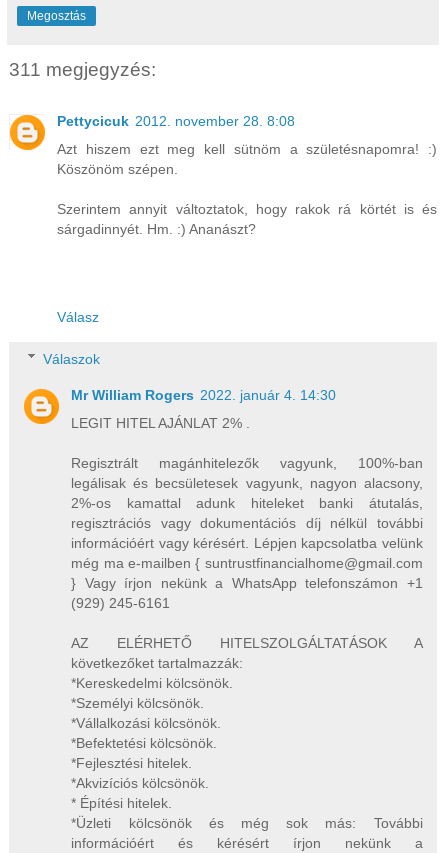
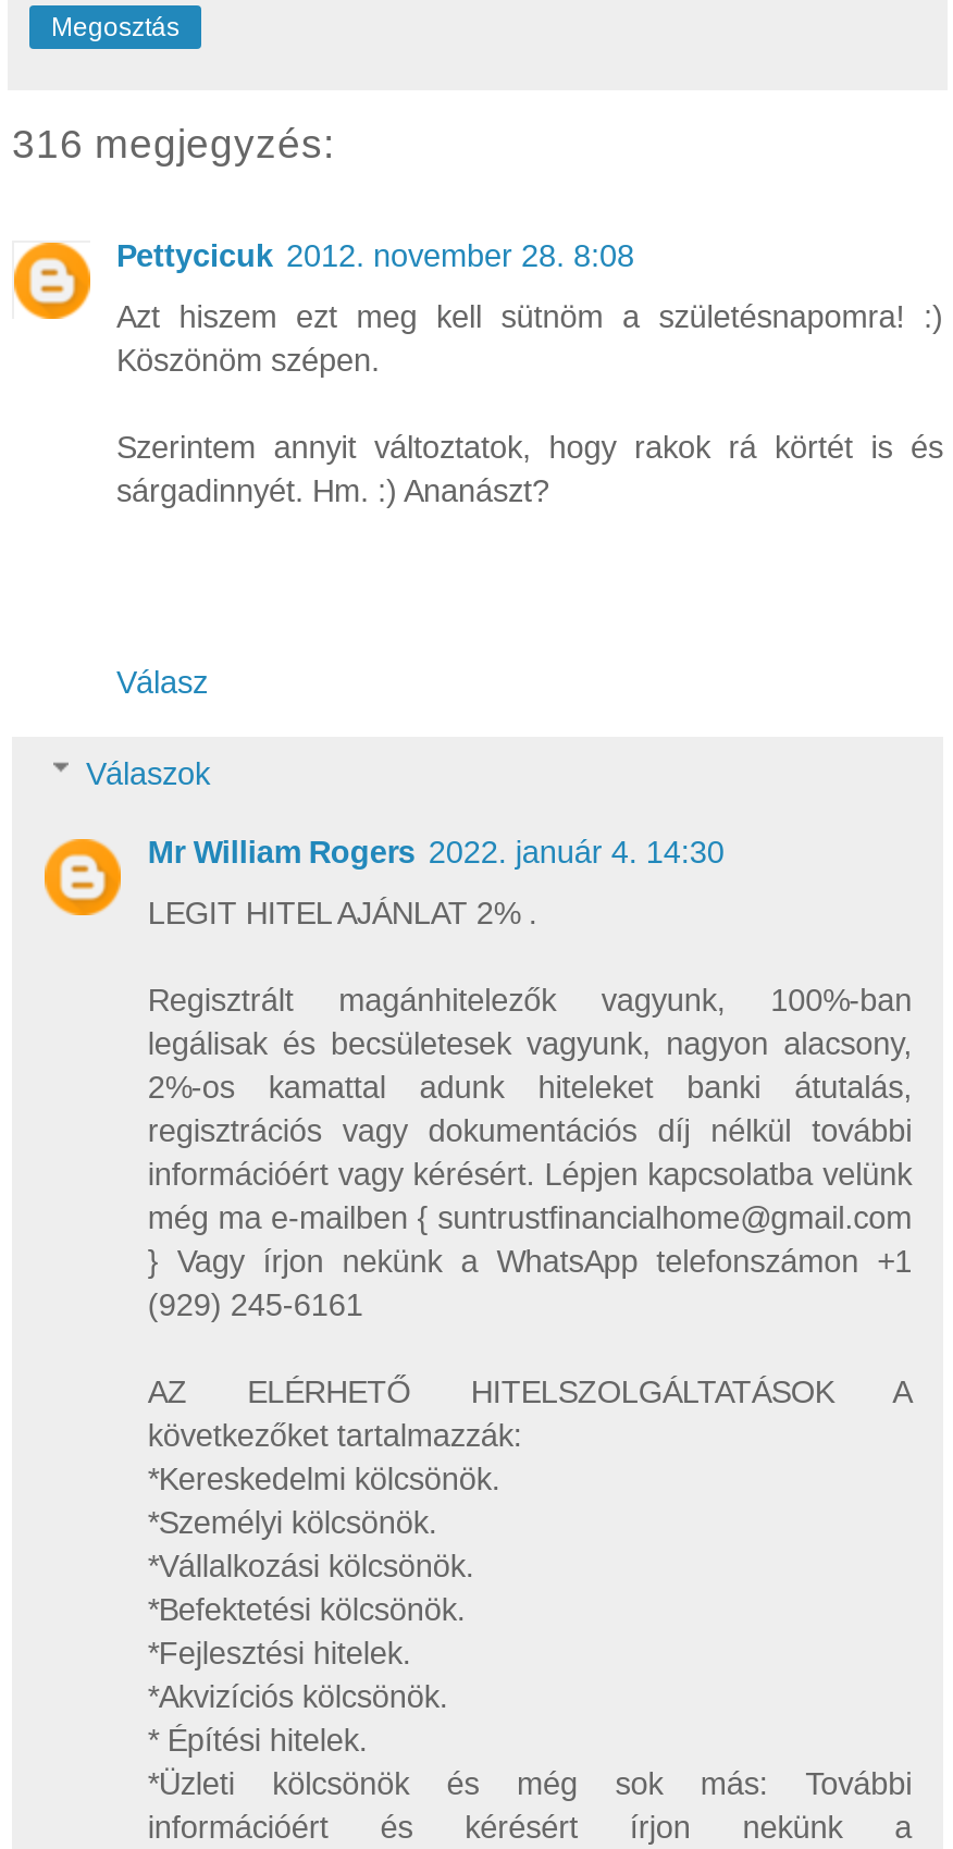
- 311 megjegyzés:
+ 316 megjegyzés:
